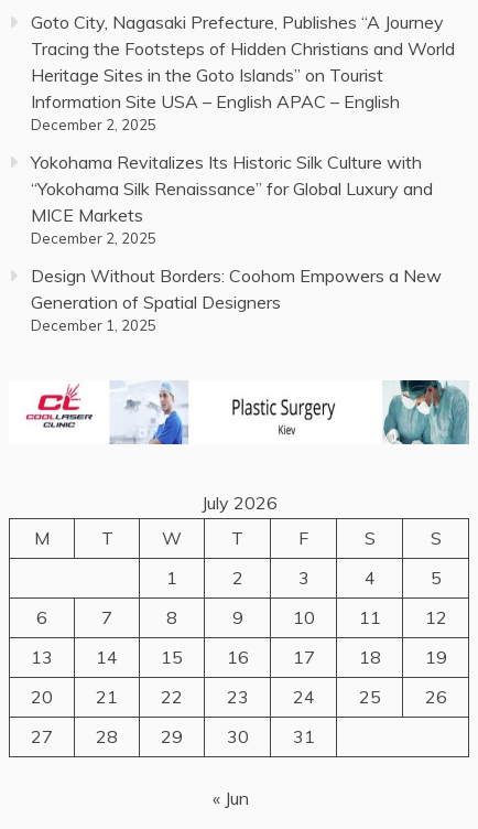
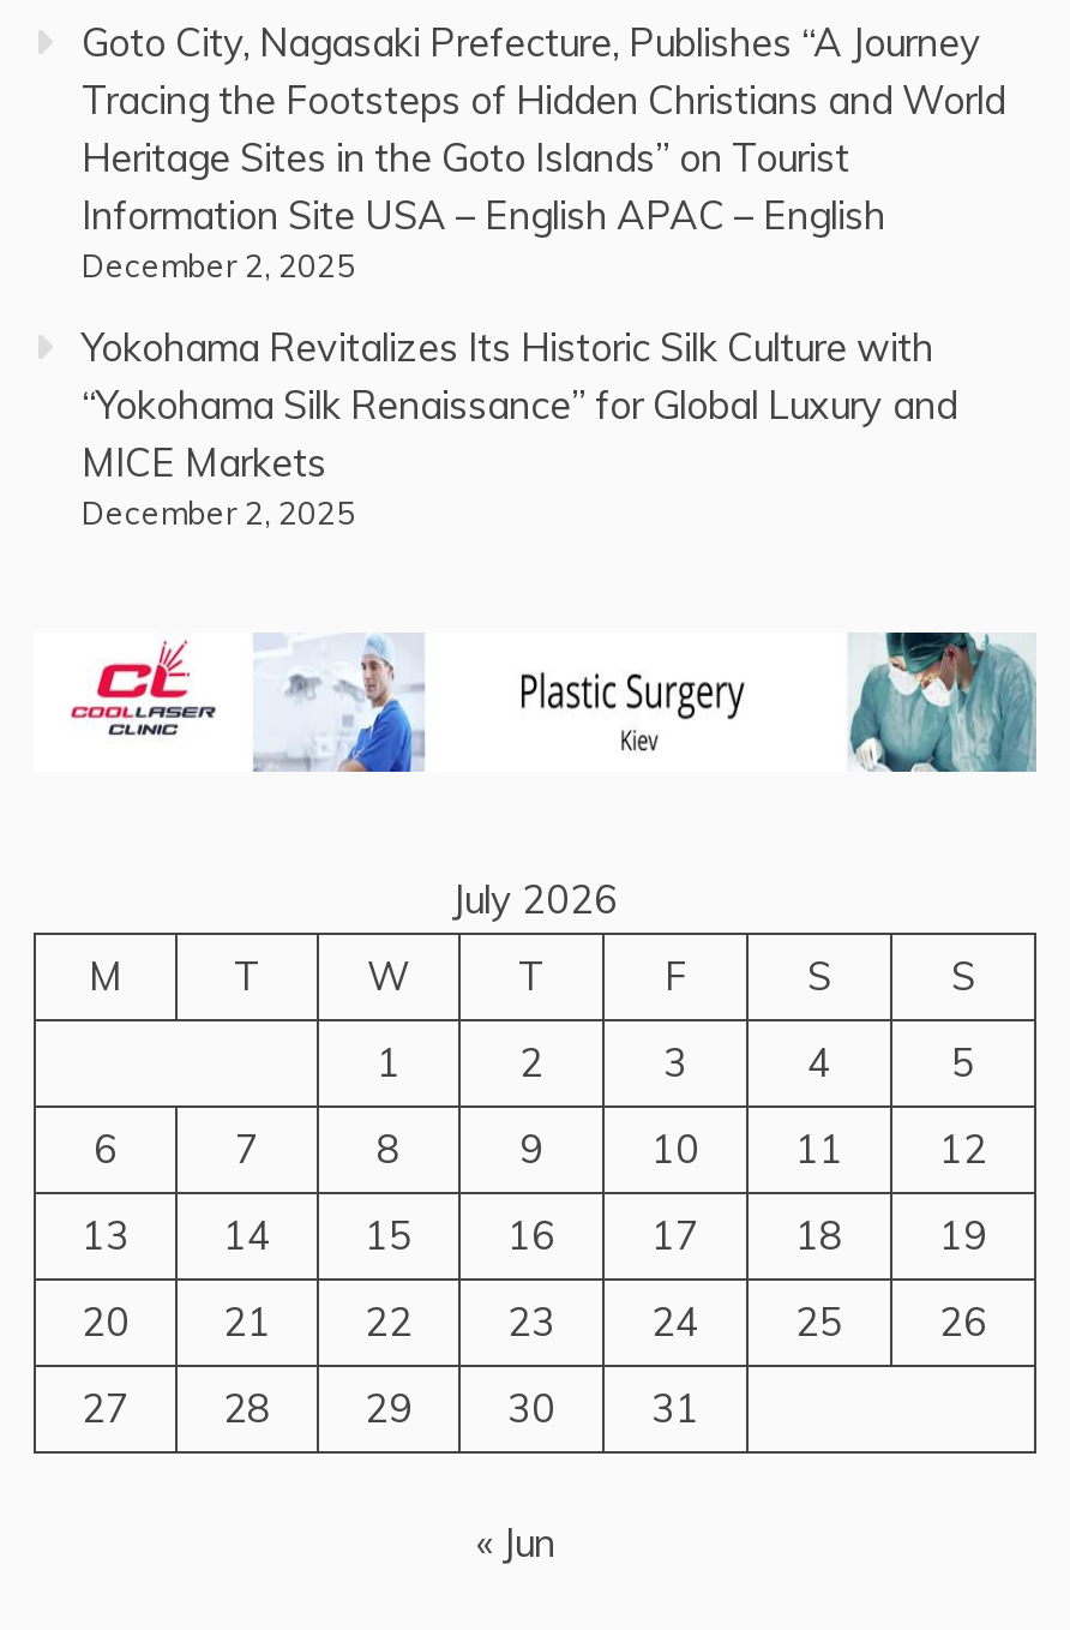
- Design Without Borders: Coohom Empowers a New
- Generation of Spatial Designers
- December 1, 2025
